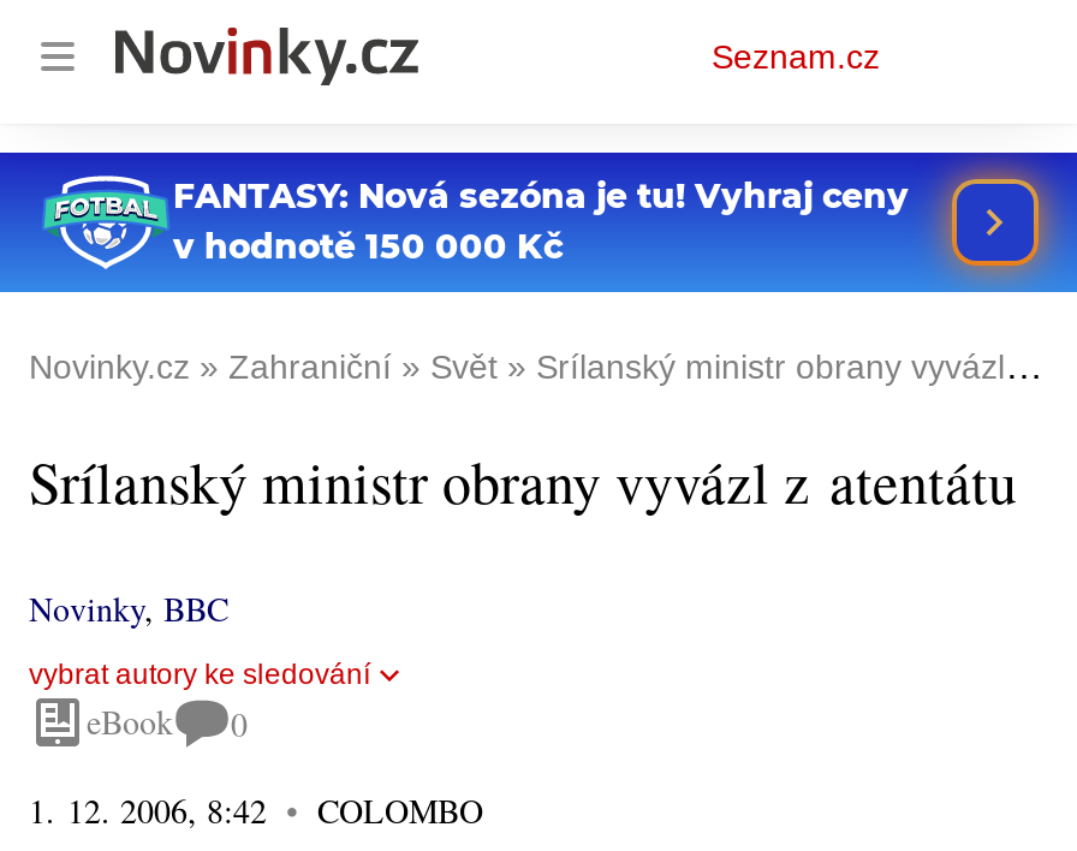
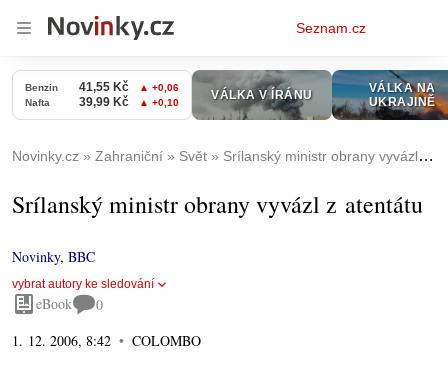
- [image]
+ [image]
